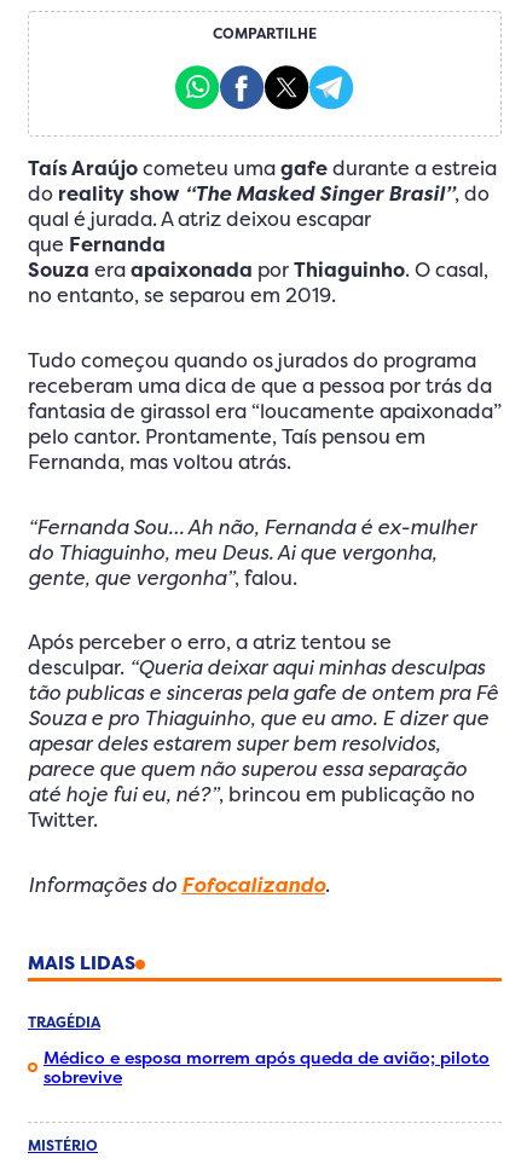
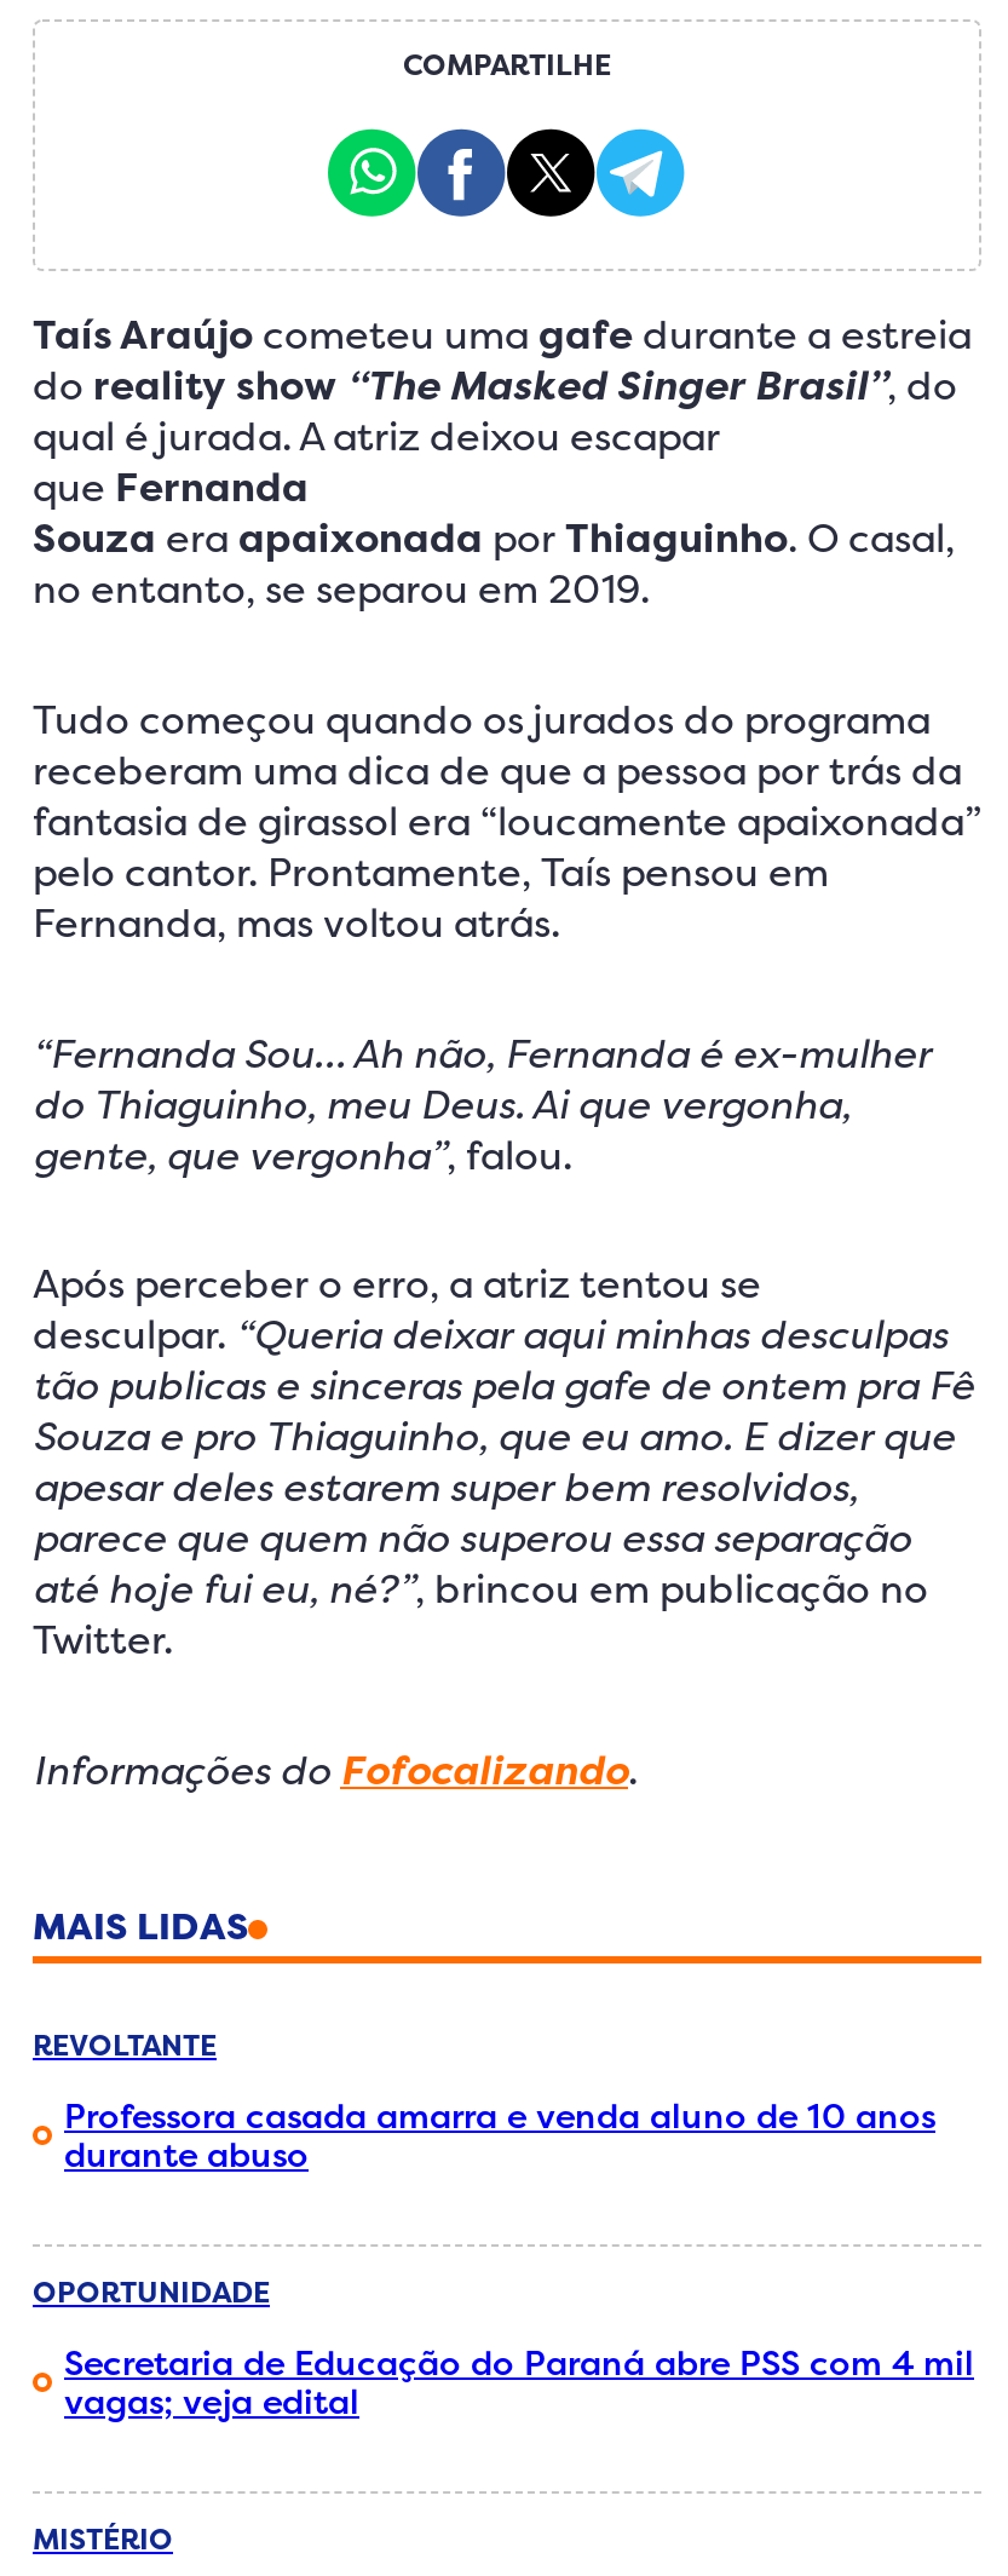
- TRAGÉDIA
- Médico e esposa morrem após queda de avião; piloto
- sobrevive
+ REVOLTANTE
+ Professora casada amarra e venda aluno de 10 anos
+ durante abuso
+ OPORTUNIDADE
+ Secretaria de Educação do Paraná abre PSS com 4 mil
+ vagas; veja edital
